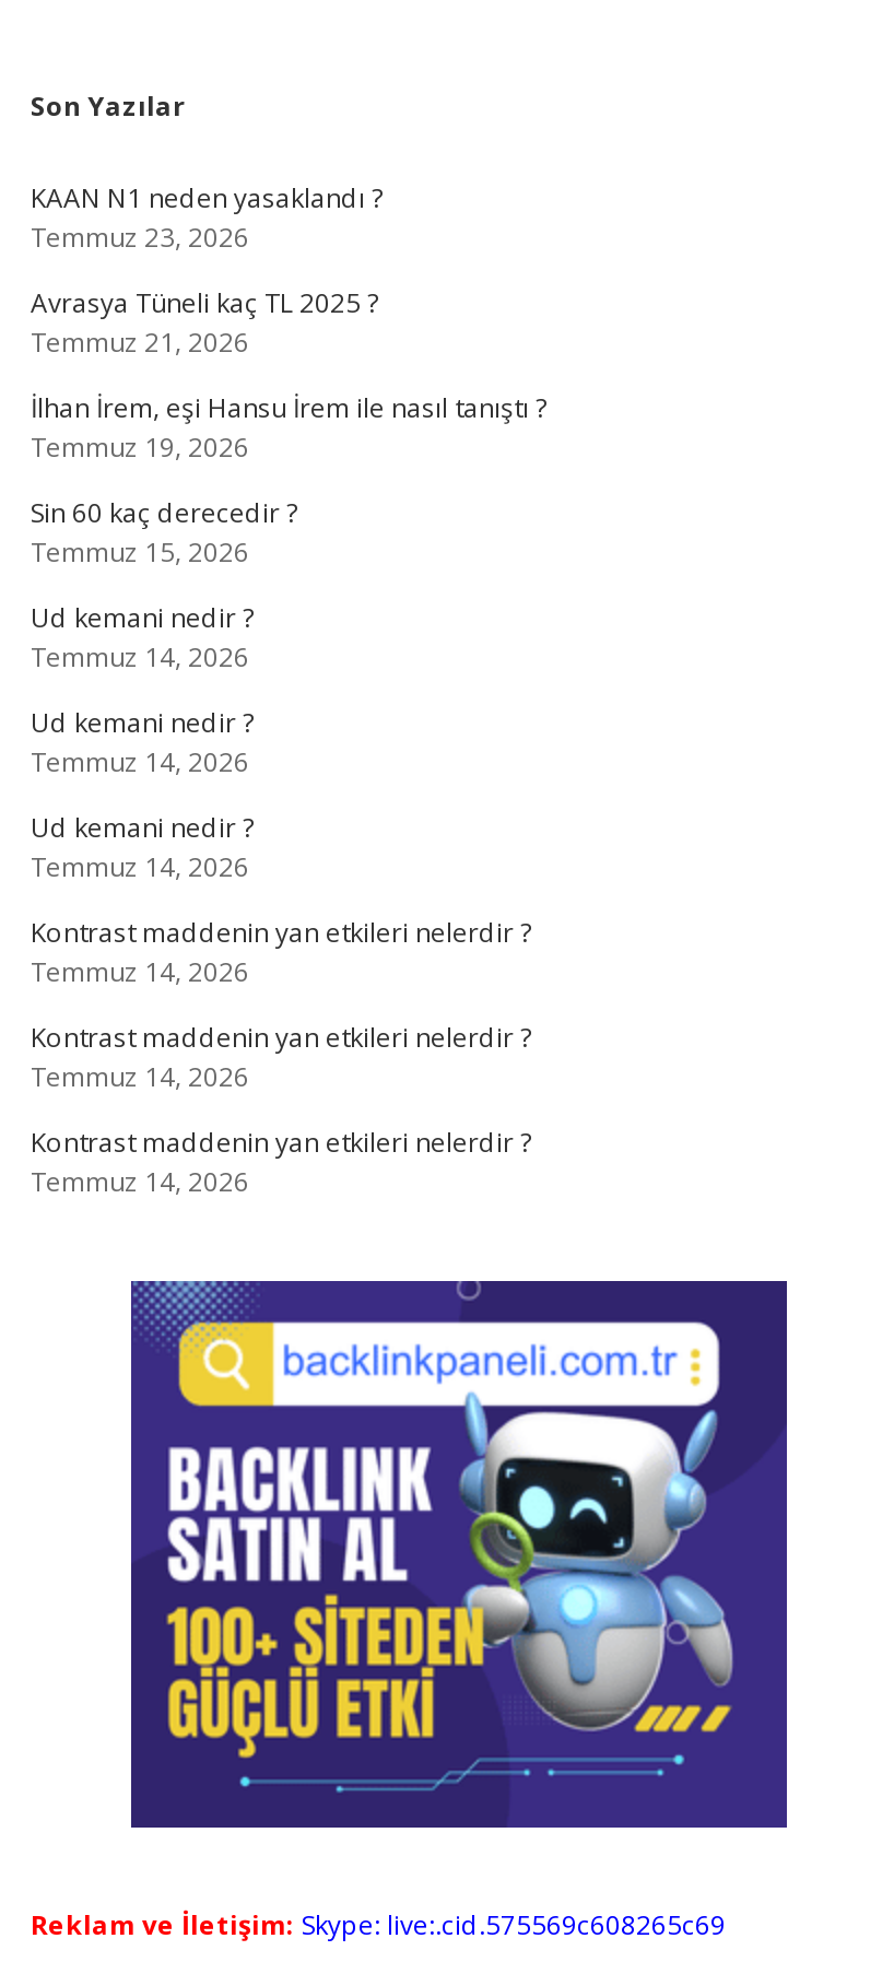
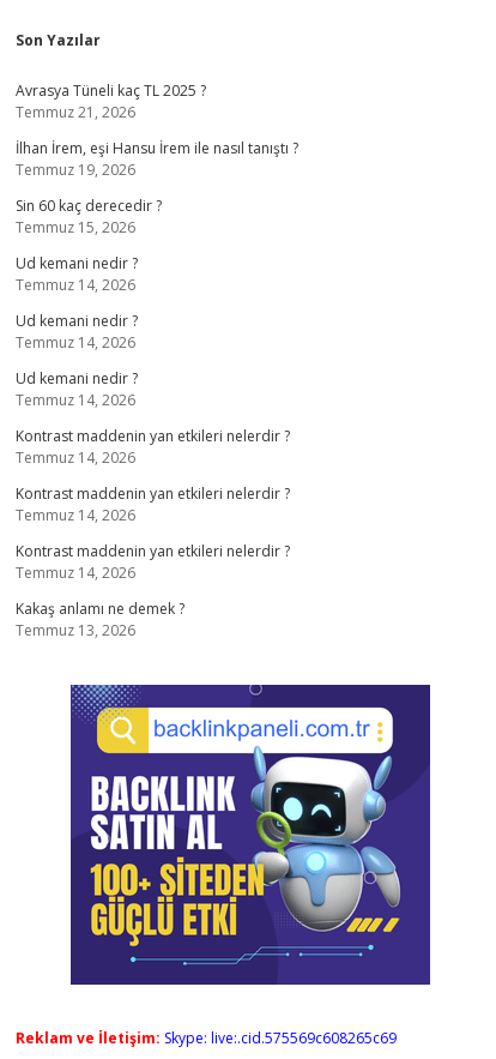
- KAAN N1 neden yasaklandı ?
- Temmuz 23, 2026

moved up: Avrasya Tüneli kaç TL 2025 ? | Temmuz 21, 2026 | İlhan İrem, eşi Hansu İrem ile nasıl tanıştı ? | ... | Kontrast maddenin yan etkileri nelerdir ? | Temmuz 14, 2026

+ Kakaş anlamı ne demek ?
+ Temmuz 13, 2026
